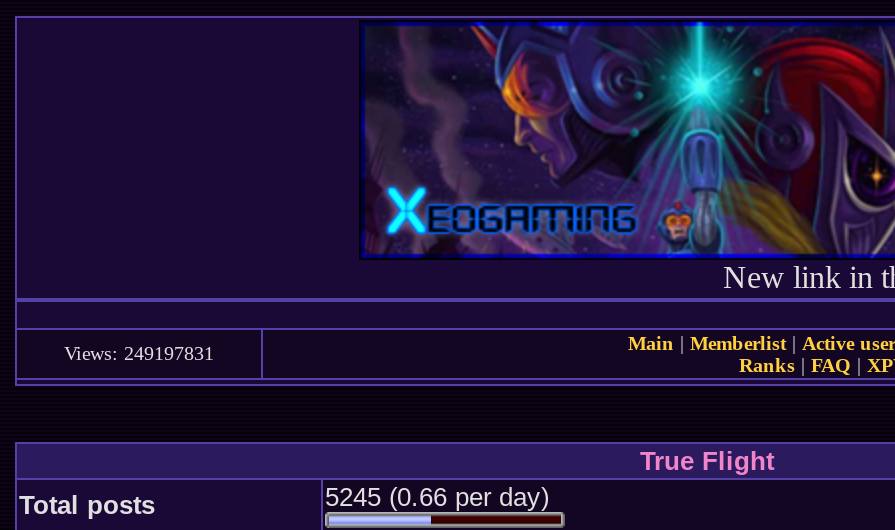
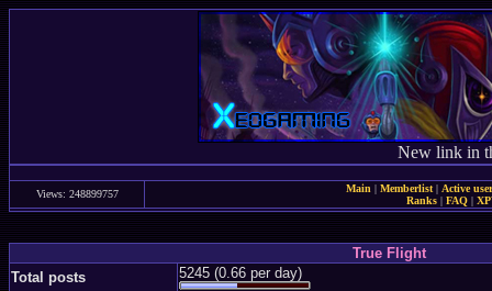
- Views: 249197831
+ Views: 248899757
